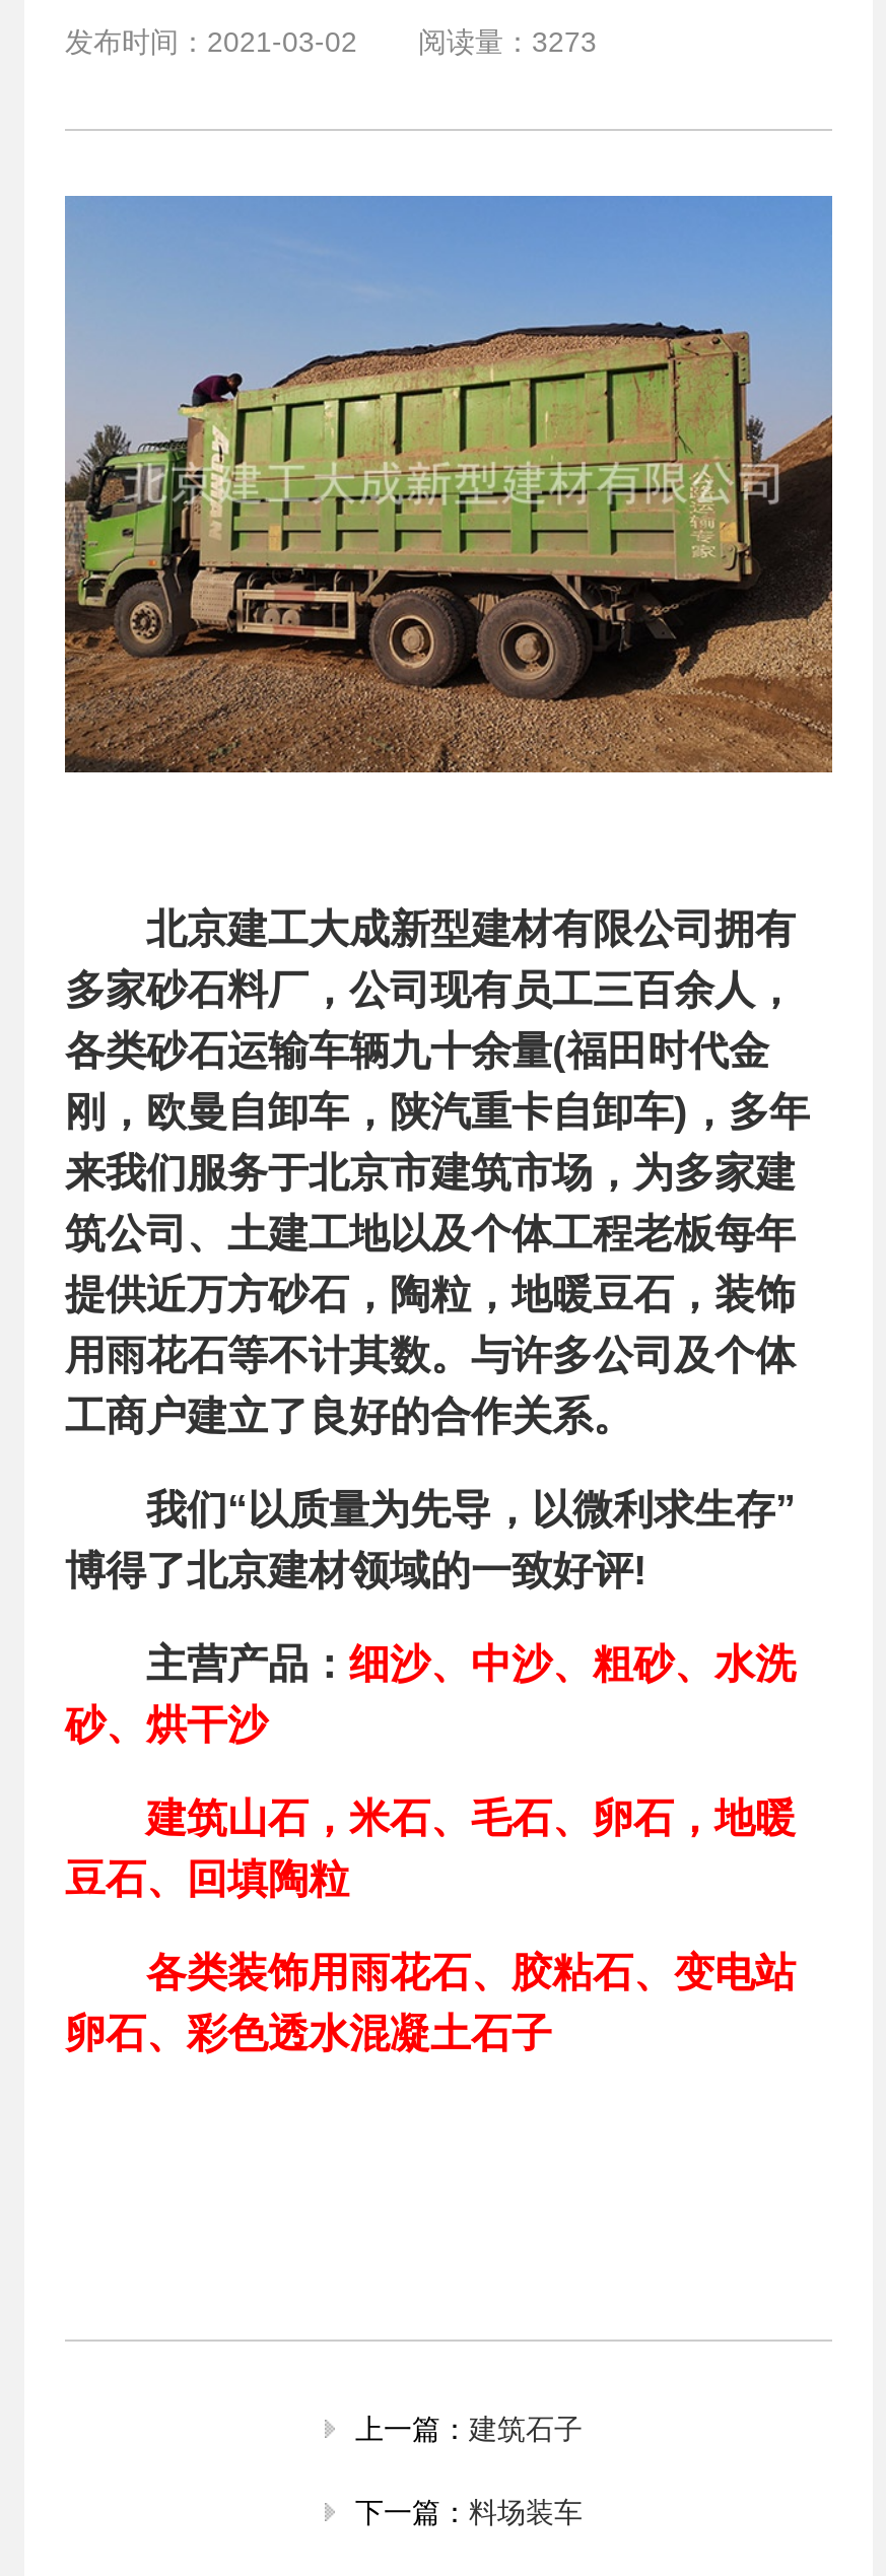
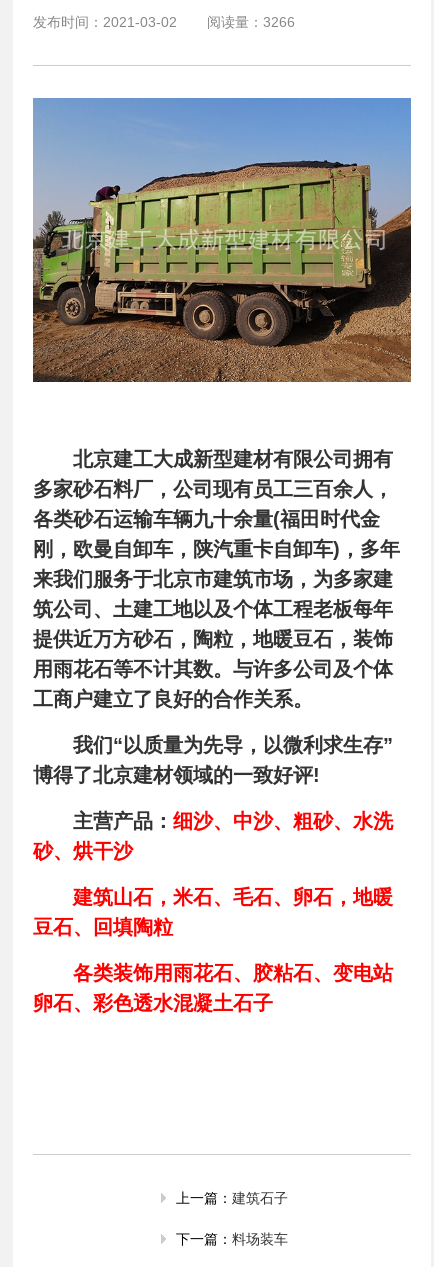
- 发布时间：2021-03-02 阅读量：3273
+ 发布时间：2021-03-02 阅读量：3266
